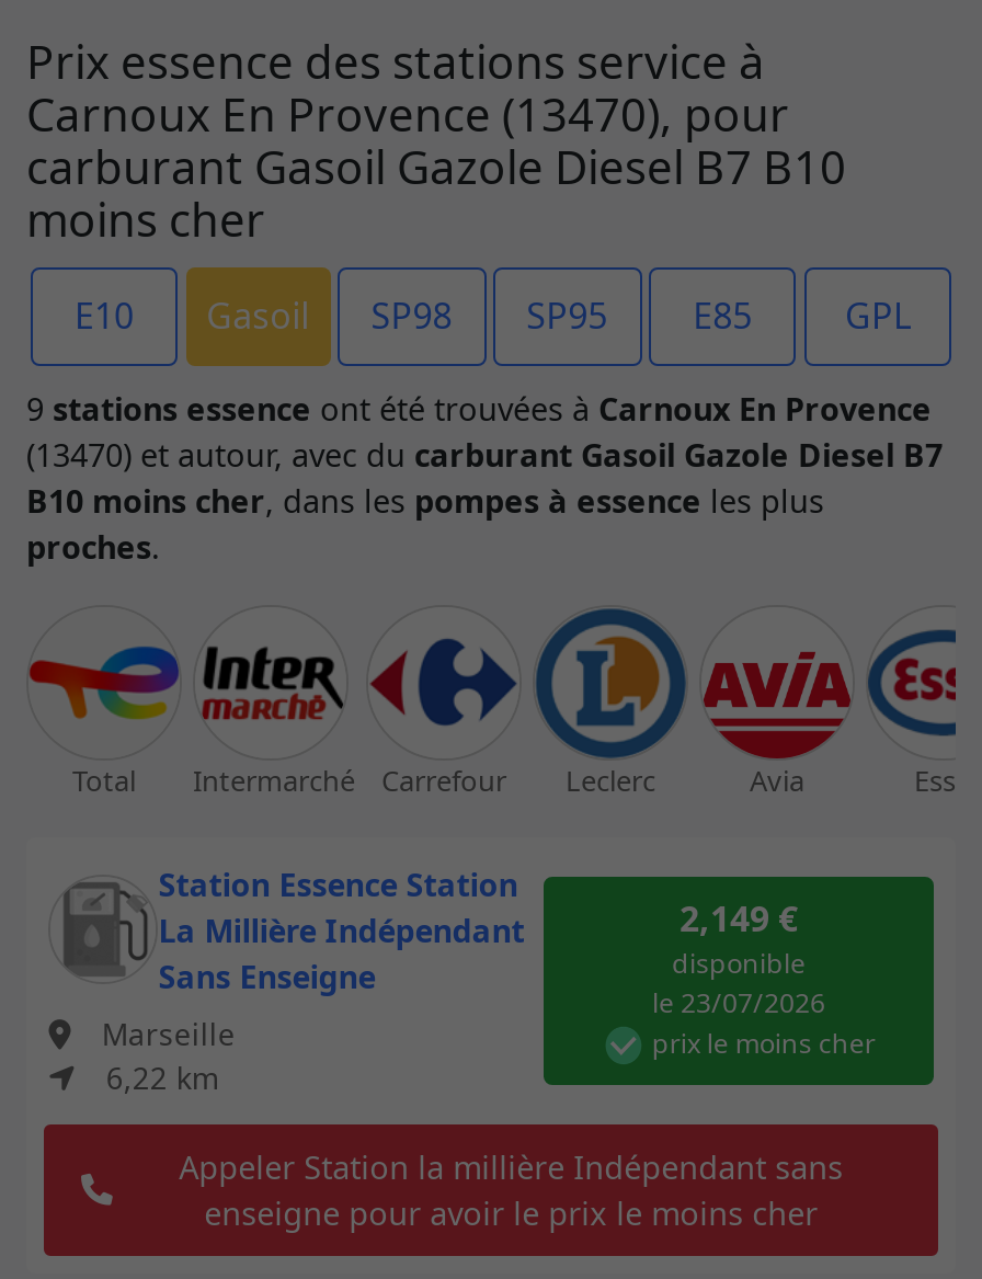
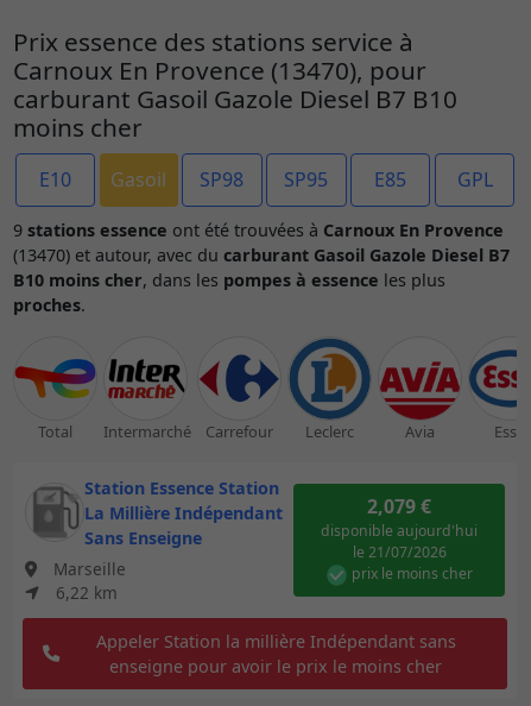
- 2,149 €
- disponible
- le 23/07/2026
+ 2,079 €
+ disponible aujourd'hui
+ le 21/07/2026
